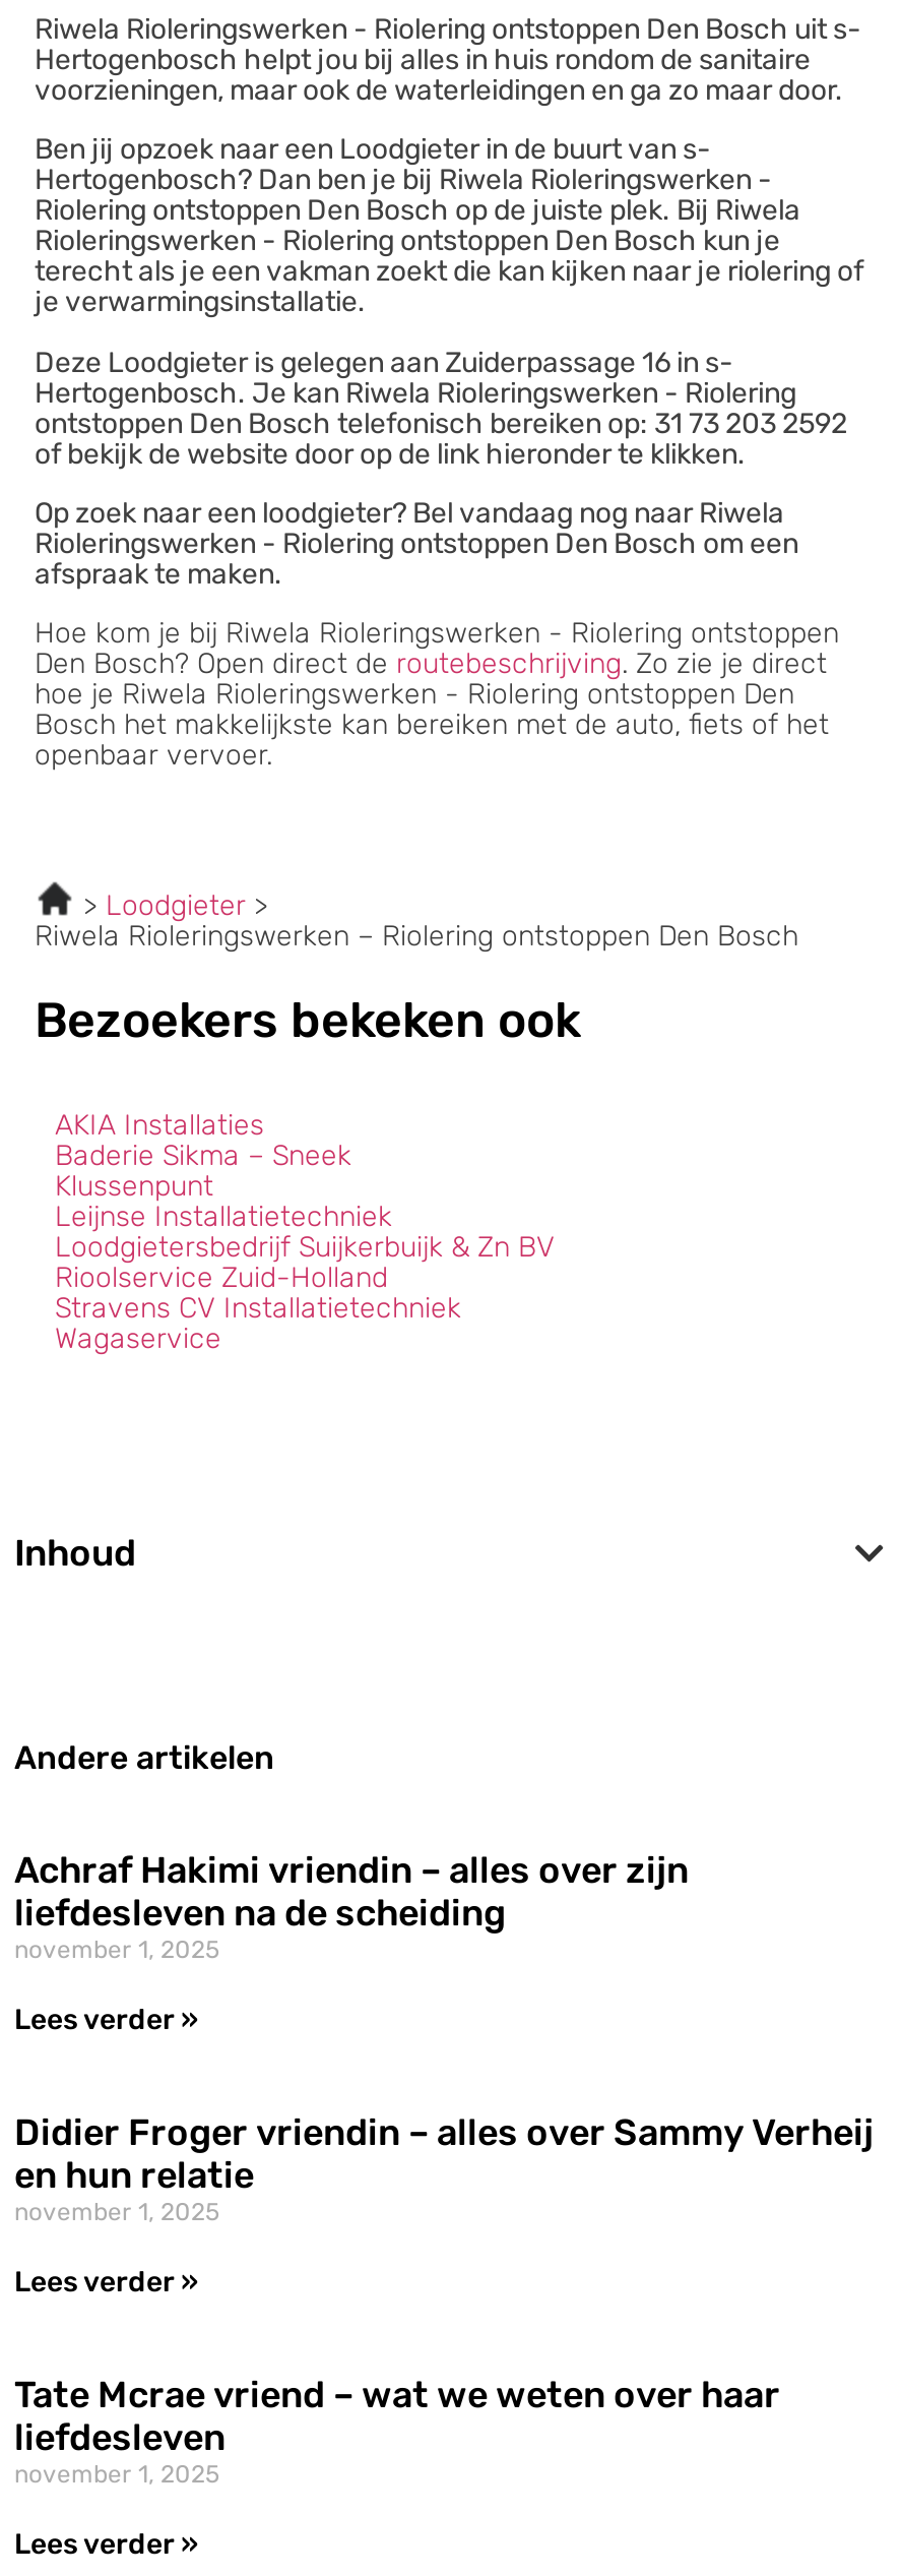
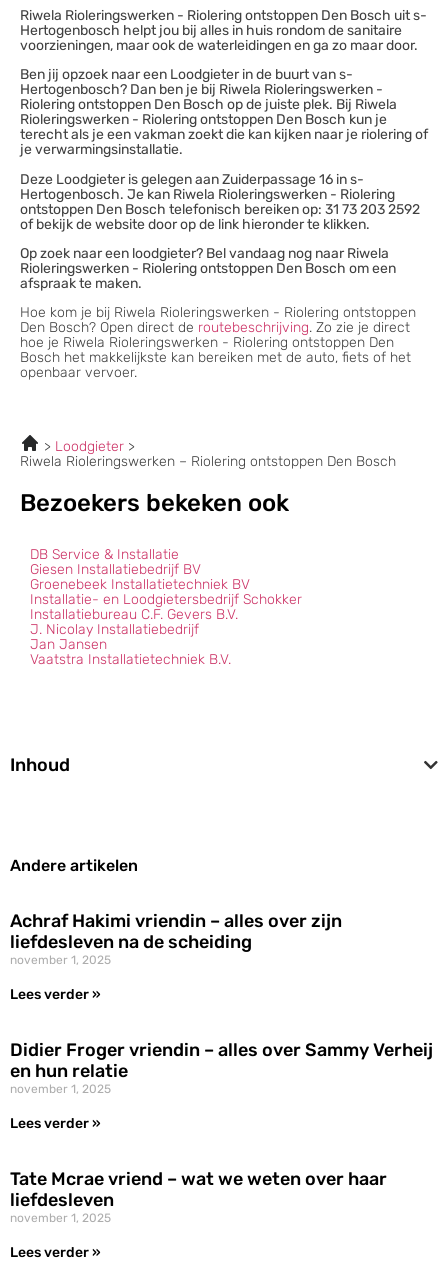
- AKIA Installaties
- Baderie Sikma – Sneek
- Klussenpunt
- Leijnse Installatietechniek
- Loodgietersbedrijf Suijkerbuijk & Zn BV
- Rioolservice Zuid-Holland
- Stravens CV Installatietechniek
- Wagaservice
+ DB Service & Installatie
+ Giesen Installatiebedrijf BV
+ Groenebeek Installatietechniek BV
+ Installatie- en Loodgietersbedrijf Schokker
+ Installatiebureau C.F. Gevers B.V.
+ J. Nicolay Installatiebedrijf
+ Jan Jansen
+ Vaatstra Installatietechniek B.V.
